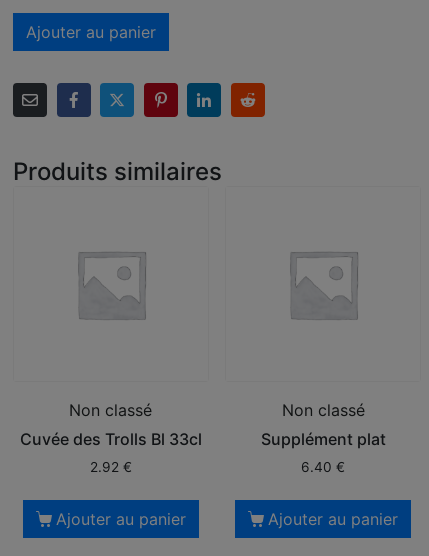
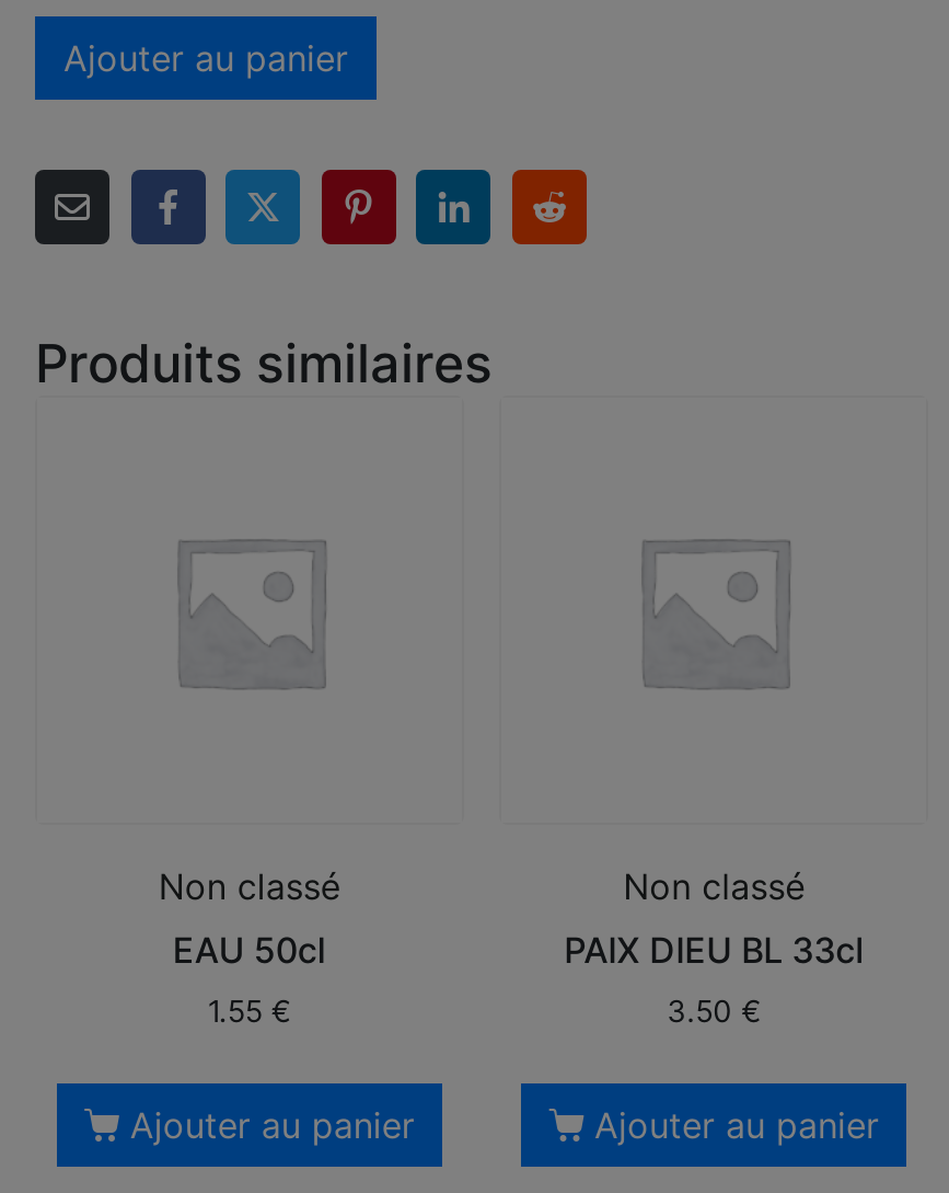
- Cuvée des Trolls Bl 33cl
+ EAU 50cl

- Supplément plat
+ PAIX DIEU BL 33cl

- 2.92 €
+ 1.55 €

- 6.40 €
+ 3.50 €
